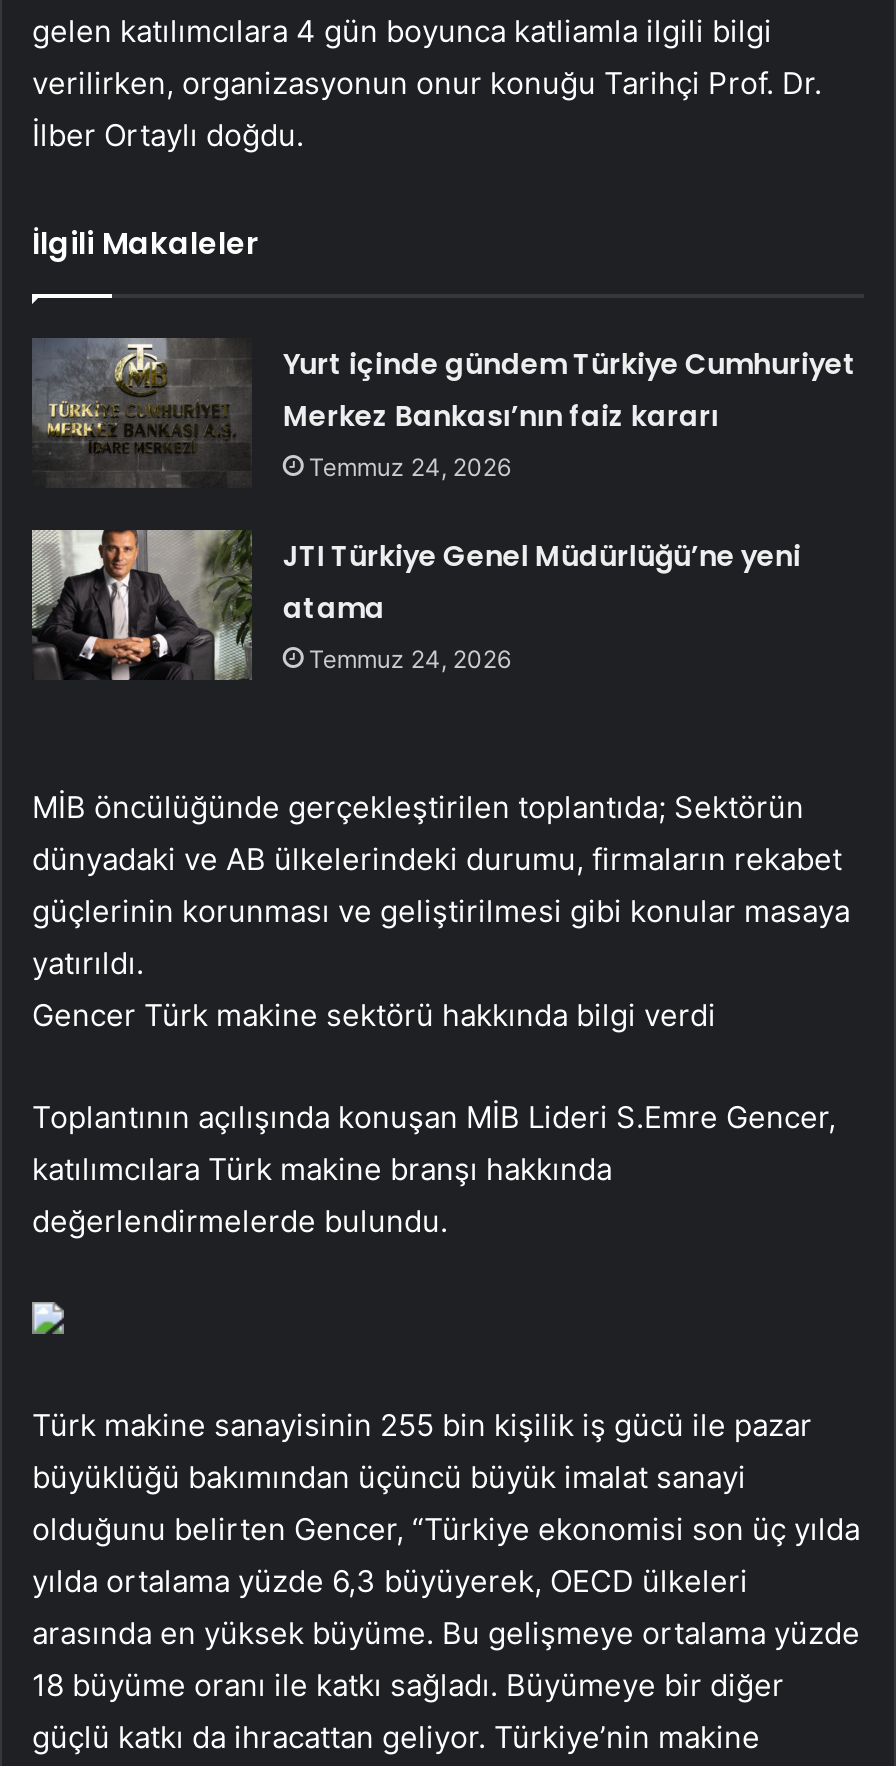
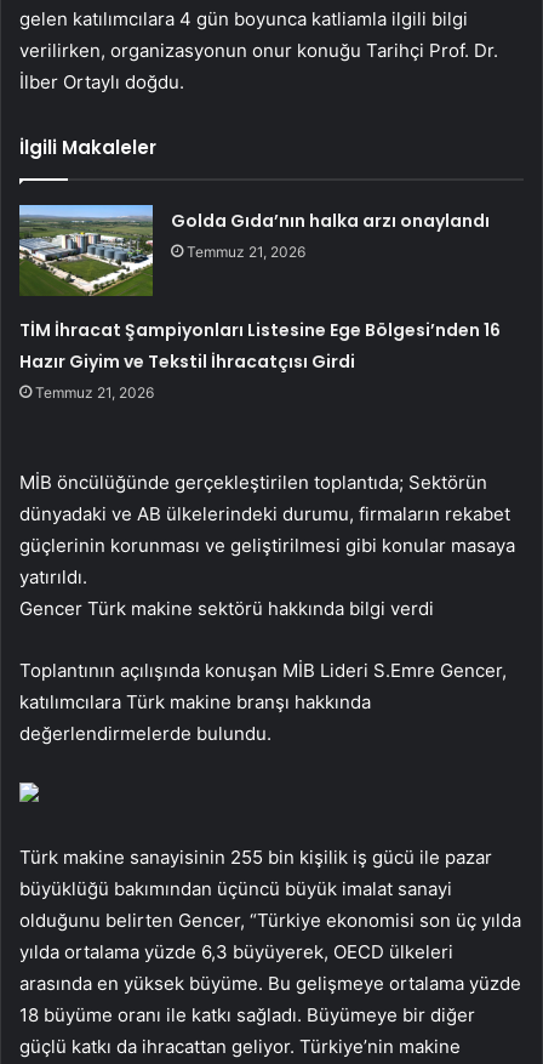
- [image]
- Yurt içinde gündem Türkiye Cumhuriyet
- Merkez Bankası’nın faiz kararı
- Temmuz 24, 2026
+ [image]
+ Golda Gıda’nın halka arzı onaylandı
+ Temmuz 21, 2026

- JTI Türkiye Genel Müdürlüğü’ne yeni
- atama
- Temmuz 24, 2026
+ TİM İhracat Şampiyonları Listesine Ege Bölgesi’nden 16
+ Hazır Giyim ve Tekstil İhracatçısı Girdi
+ Temmuz 21, 2026
